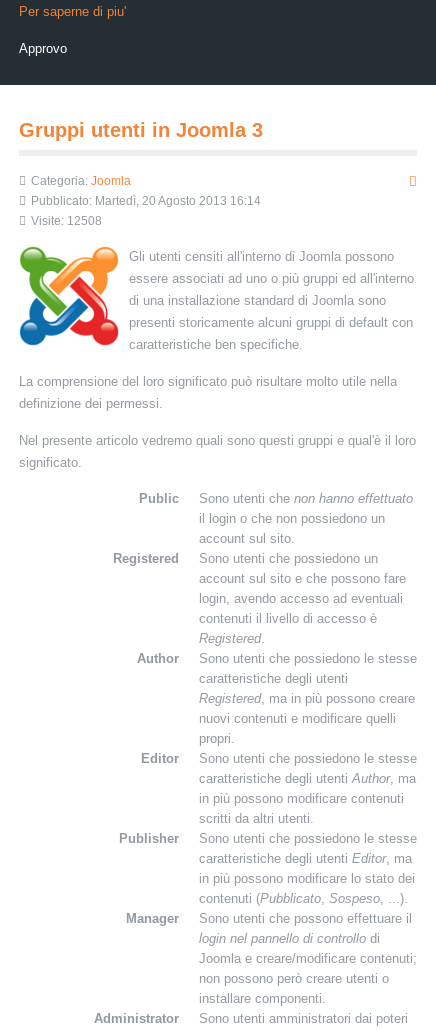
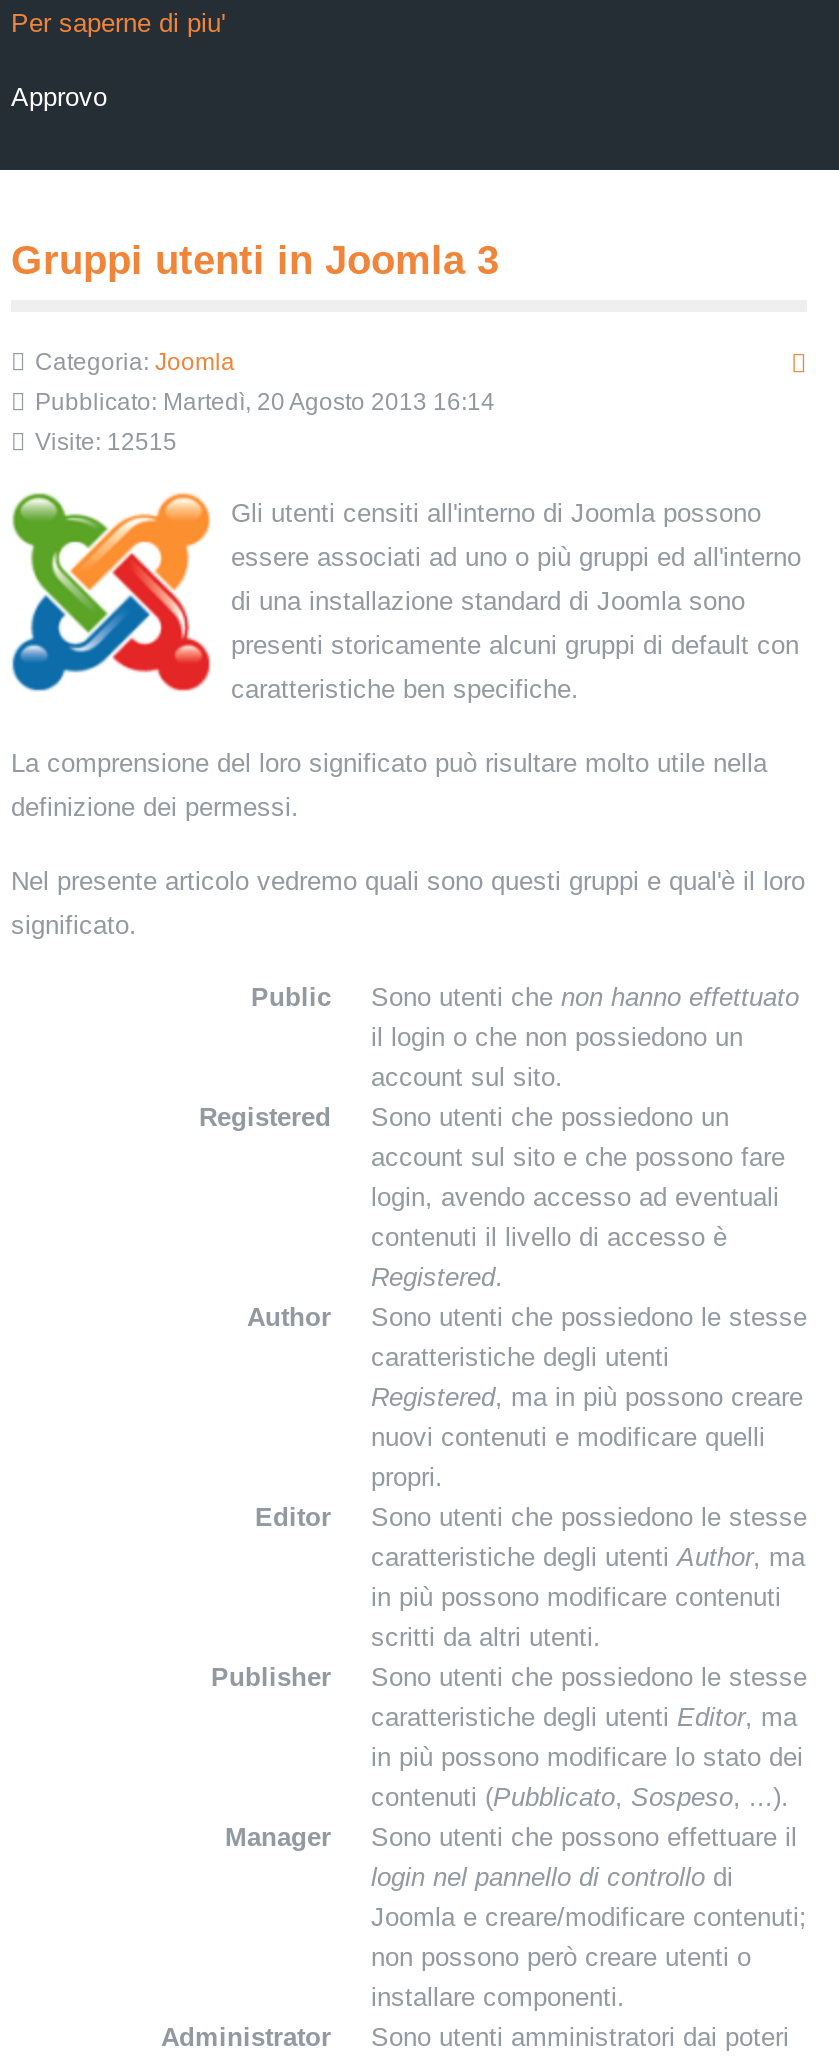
- Visite: 12508
+ Visite: 12515
